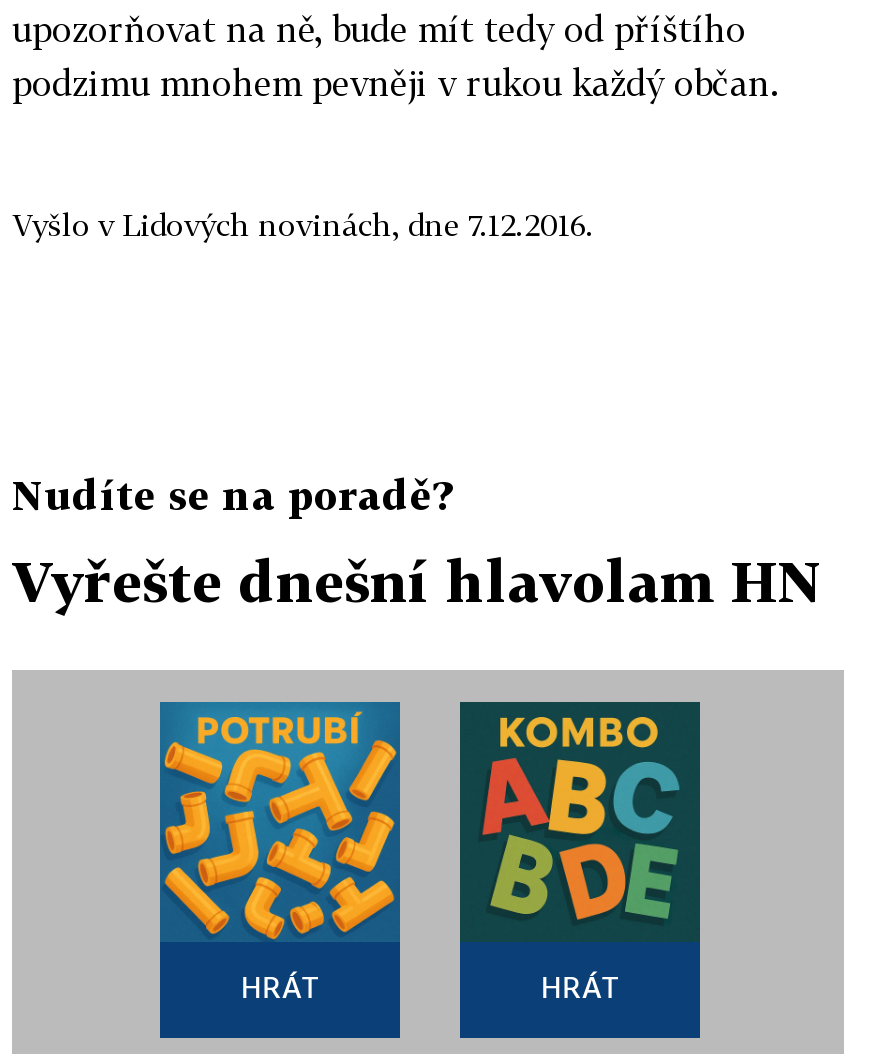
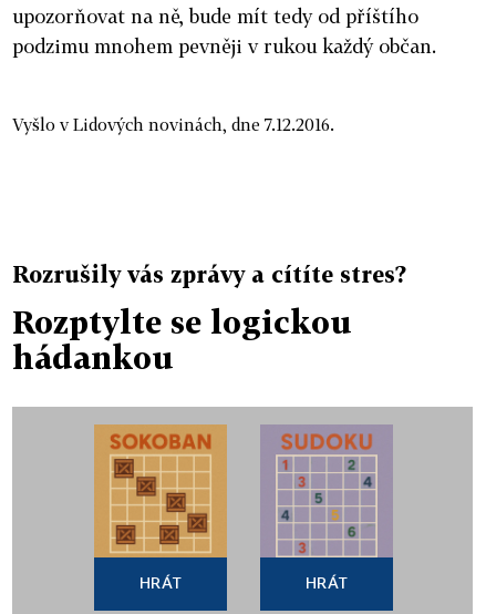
- Nudíte se na poradě?
+ Rozrušily vás zprávy a cítíte stres?

- Vyřešte dnešní hlavolam HN
+ Rozptylte se logickou
+ hádankou

- [image]
+ [image]

- [image]
+ [image]
